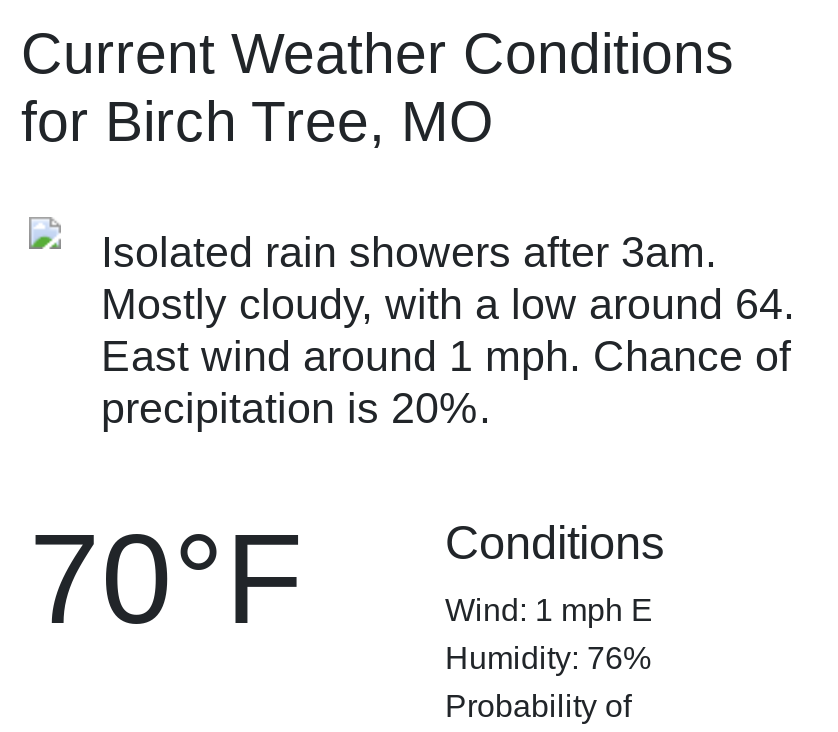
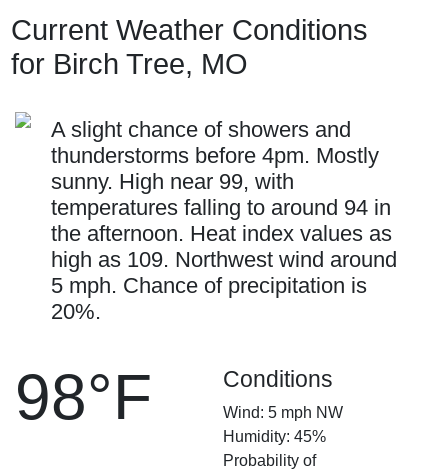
- Isolated rain showers after 3am.
- Mostly cloudy, with a low around 64.
- East wind around 1 mph. Chance of
- precipitation is 20%.
+ A slight chance of showers and
+ thunderstorms before 4pm. Mostly
+ sunny. High near 99, with
+ temperatures falling to around 94 in
+ the afternoon. Heat index values as
+ high as 109. Northwest wind around
+ 5 mph. Chance of precipitation is
+ 20%.

- 70°F
+ 98°F

- Wind: 1 mph E
+ Wind: 5 mph NW

- Humidity: 76%
+ Humidity: 45%
